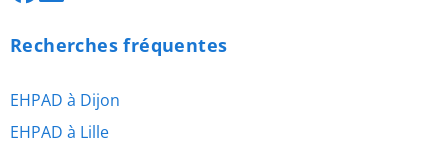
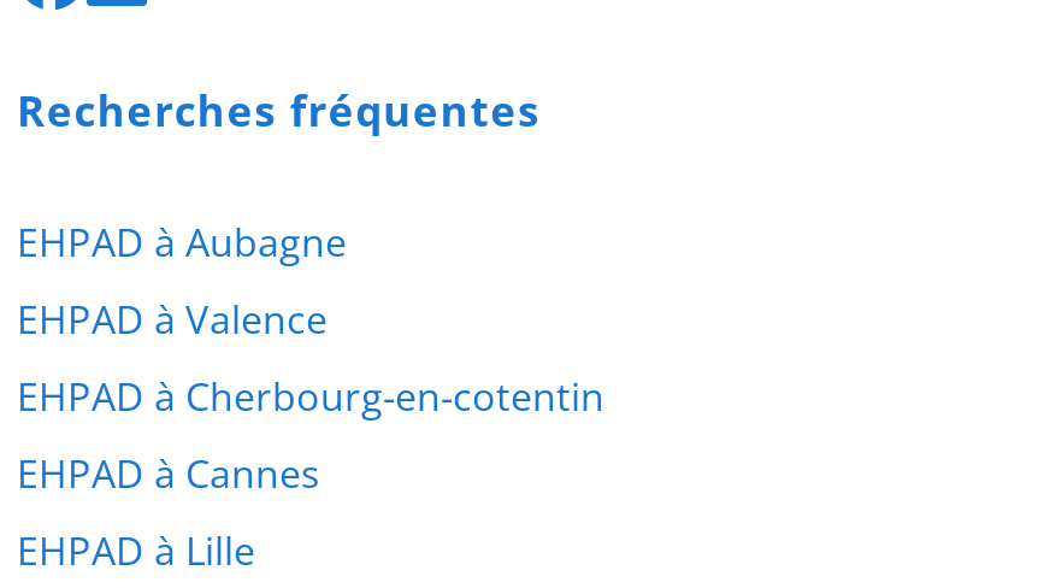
- EHPAD à Dijon
+ EHPAD à Aubagne
+ EHPAD à Valence
+ EHPAD à Cherbourg-en-cotentin
+ EHPAD à Cannes
